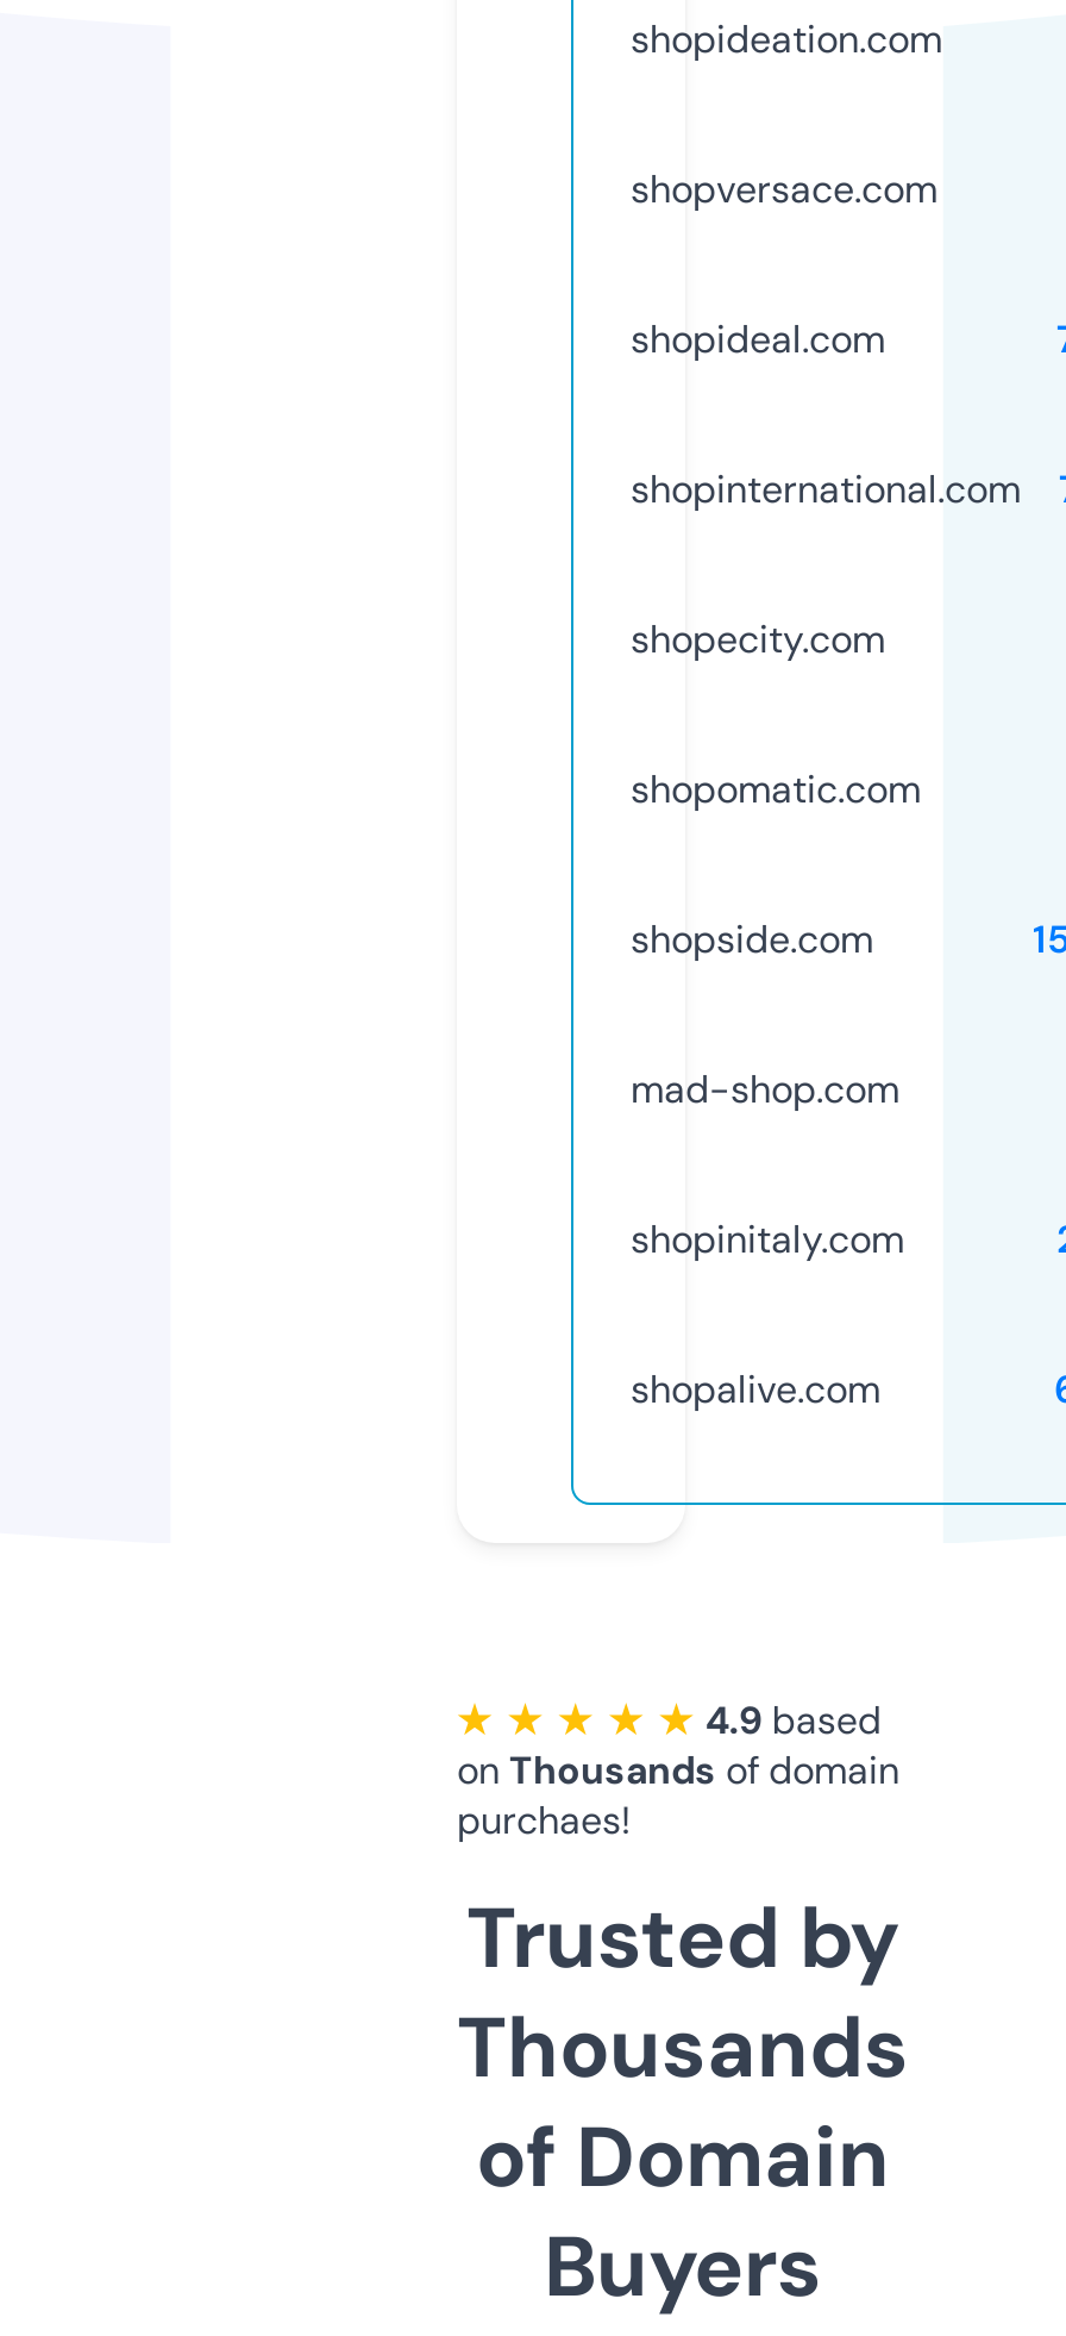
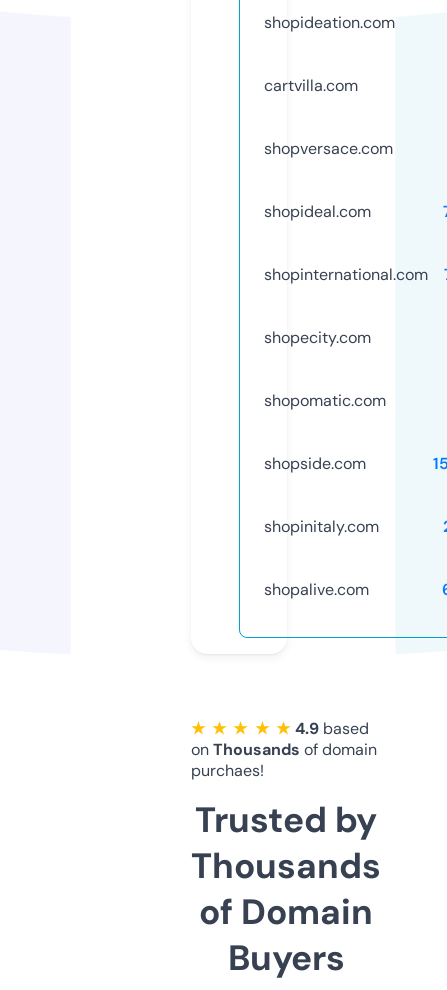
+ cartvilla.com

moved down: shopversace.com | shopideal.com | shopinternational.com | shopecity.com | shopomatic.com | shopside.com

- mad-shop.com
